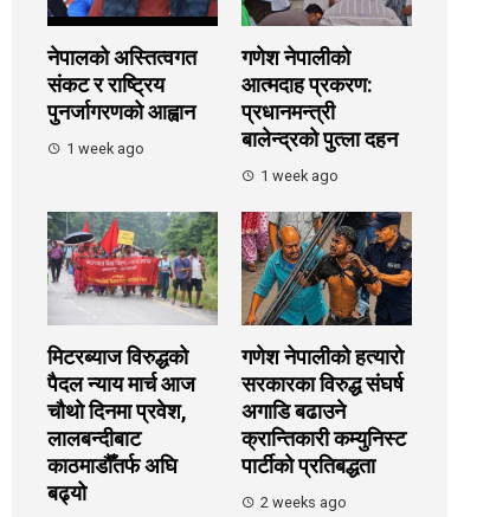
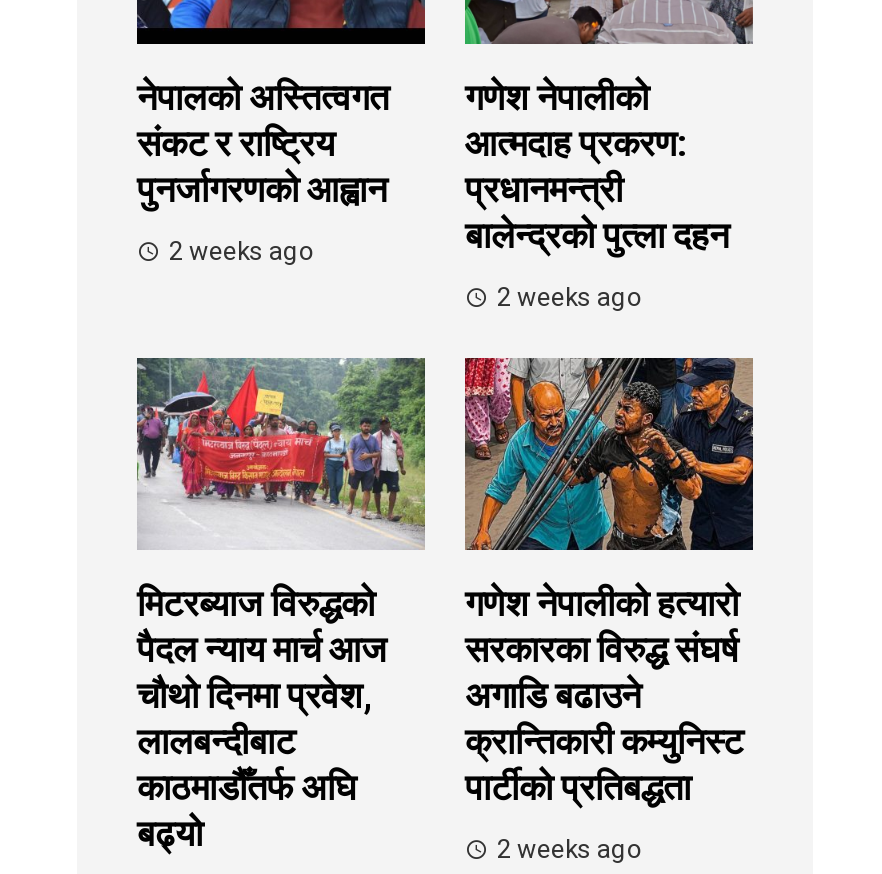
- 1 week ago
+ 2 weeks ago

- 1 week ago
+ 2 weeks ago
